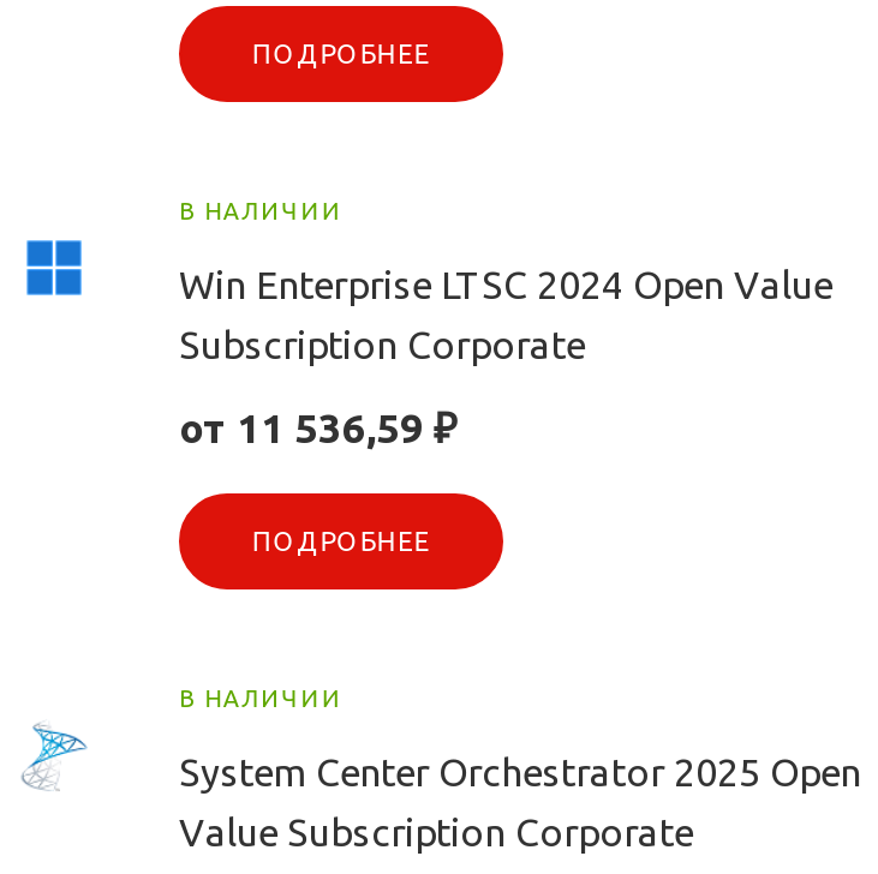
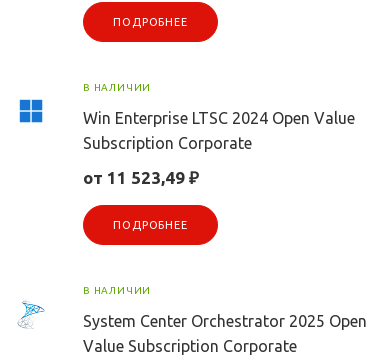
- от 11 536,59 ₽
+ от 11 523,49 ₽
